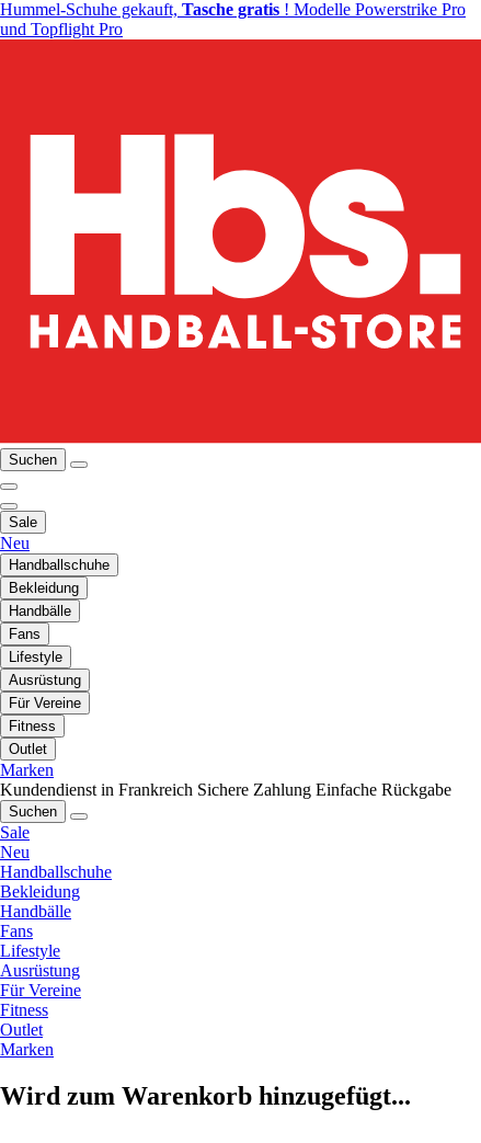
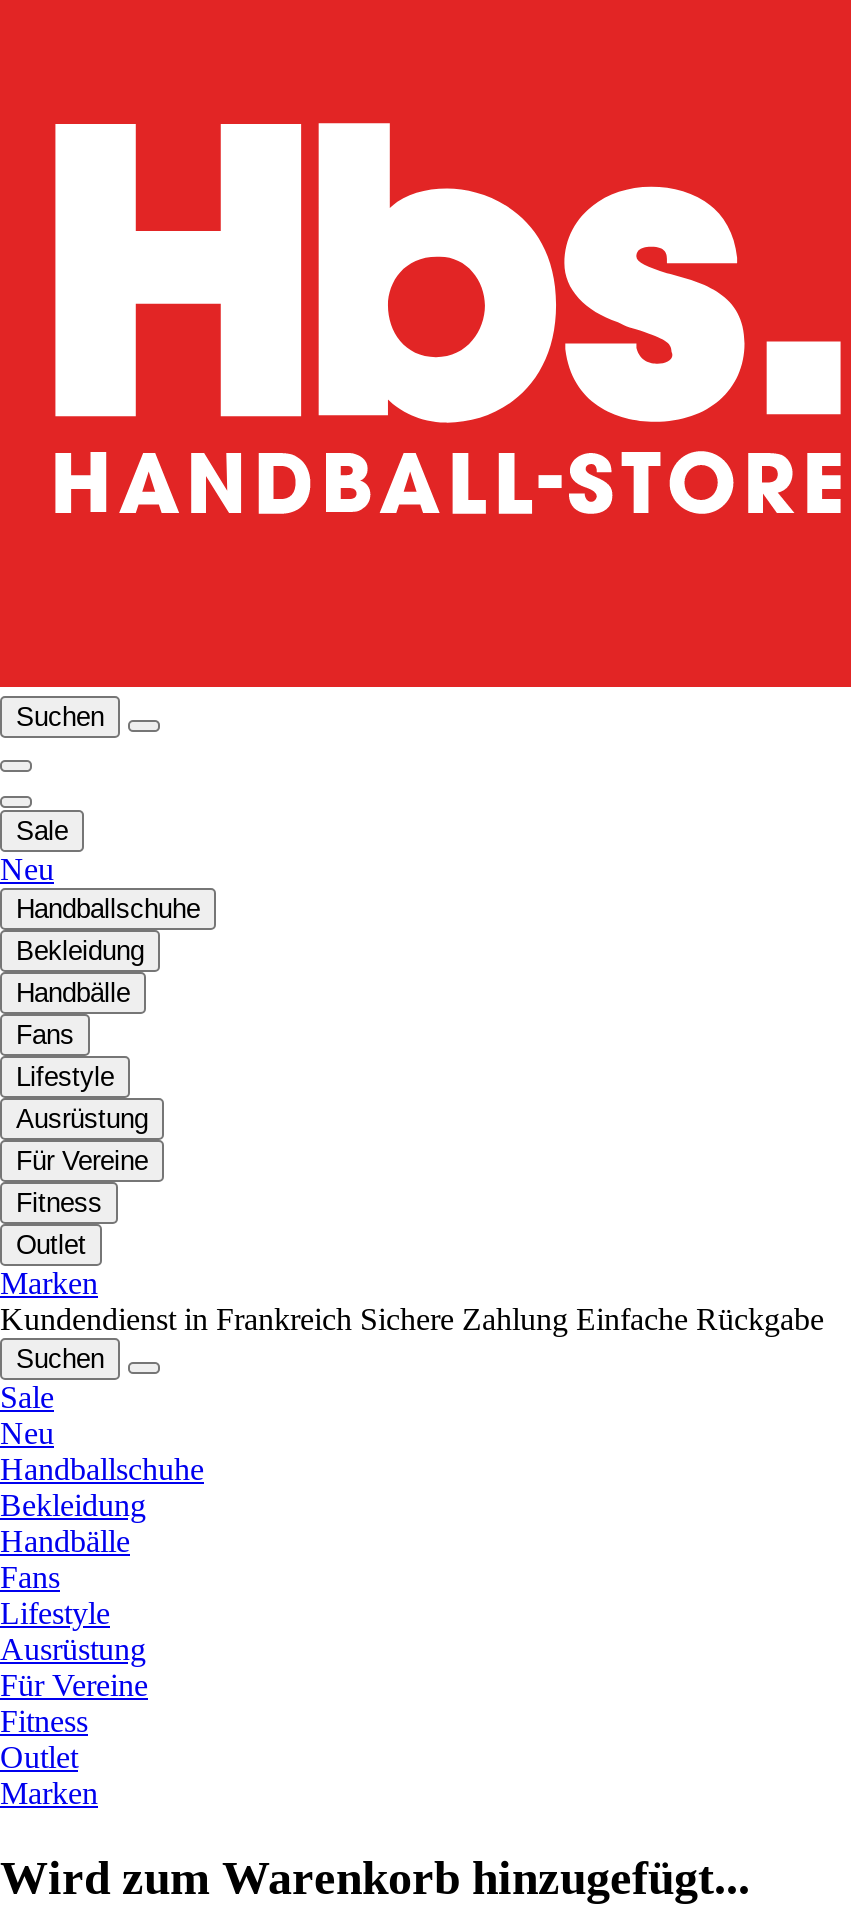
- Hummel-Schuhe gekauft, Tasche gratis! Modelle Powerstrike Pro
- und Topflight Pro
